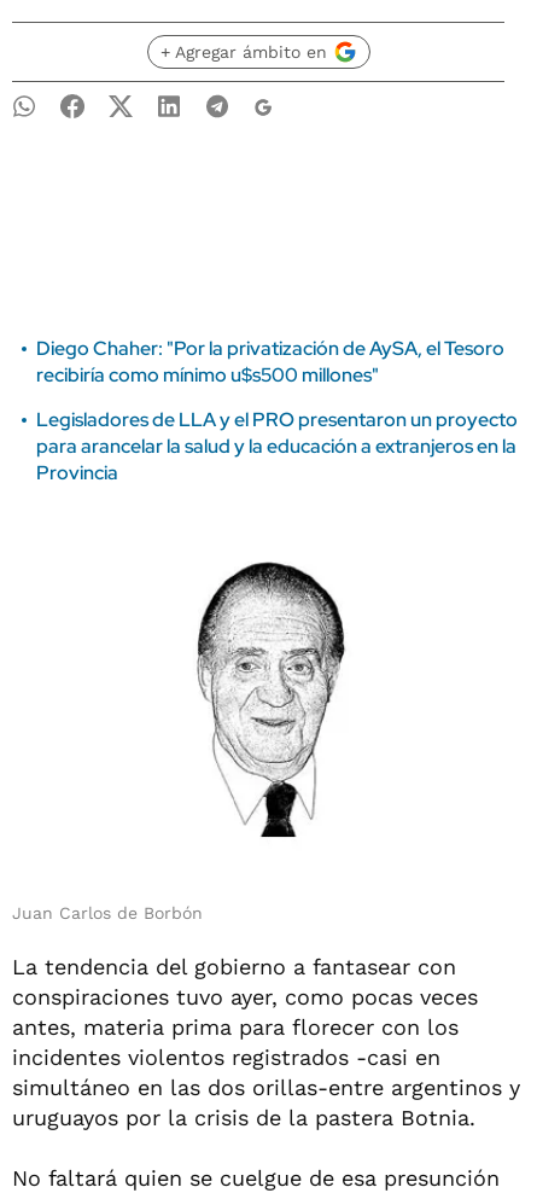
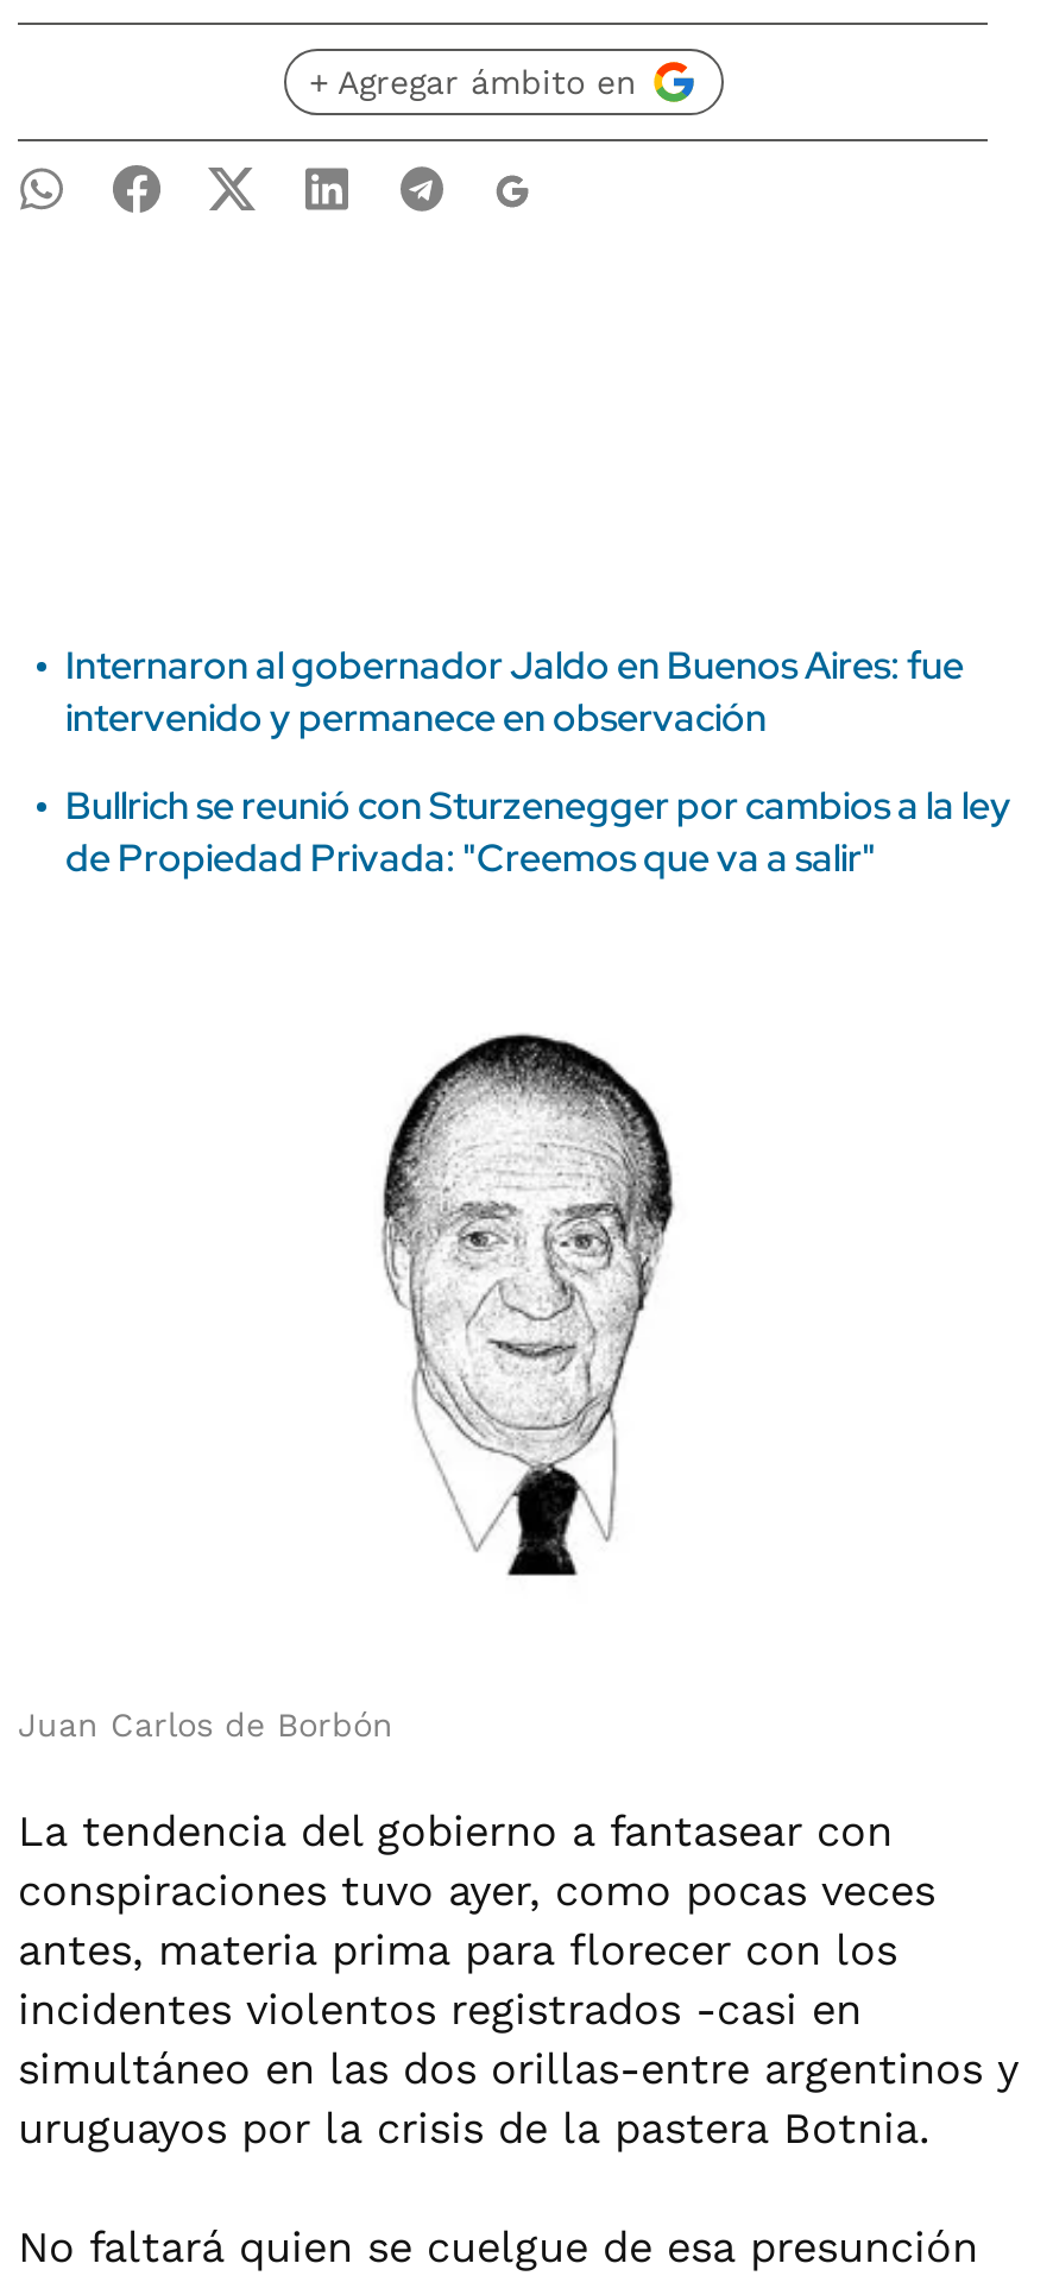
- Diego Chaher: "Por la privatización de AySA, el Tesoro
- recibiría como mínimo u$s500 millones"
+ Internaron al gobernador Jaldo en Buenos Aires: fue
+ intervenido y permanece en observación

- Legisladores de LLA y el PRO presentaron un proyecto
- para arancelar la salud y la educación a extranjeros en la
- Provincia
+ Bullrich se reunió con Sturzenegger por cambios a la ley
+ de Propiedad Privada: "Creemos que va a salir"
